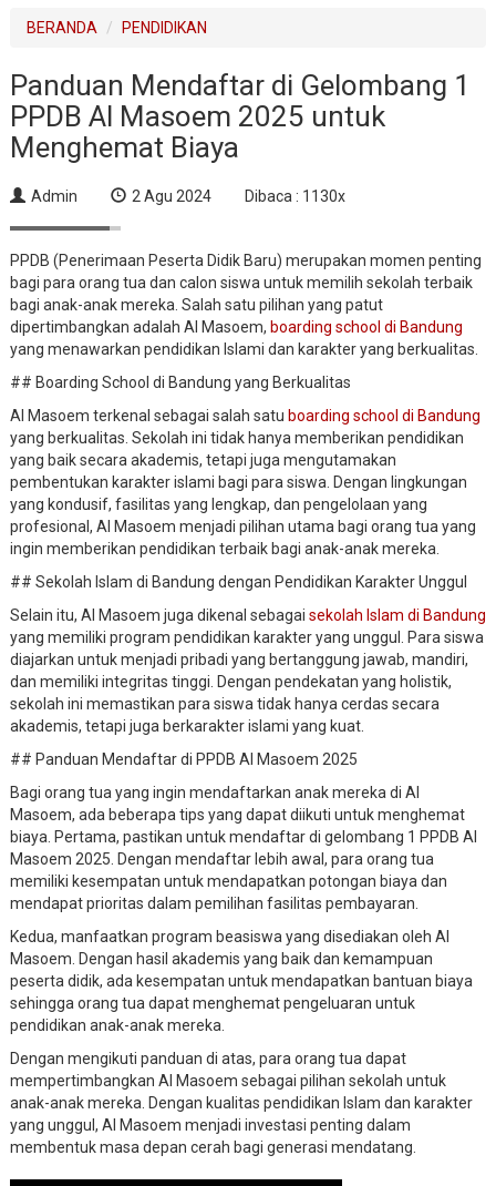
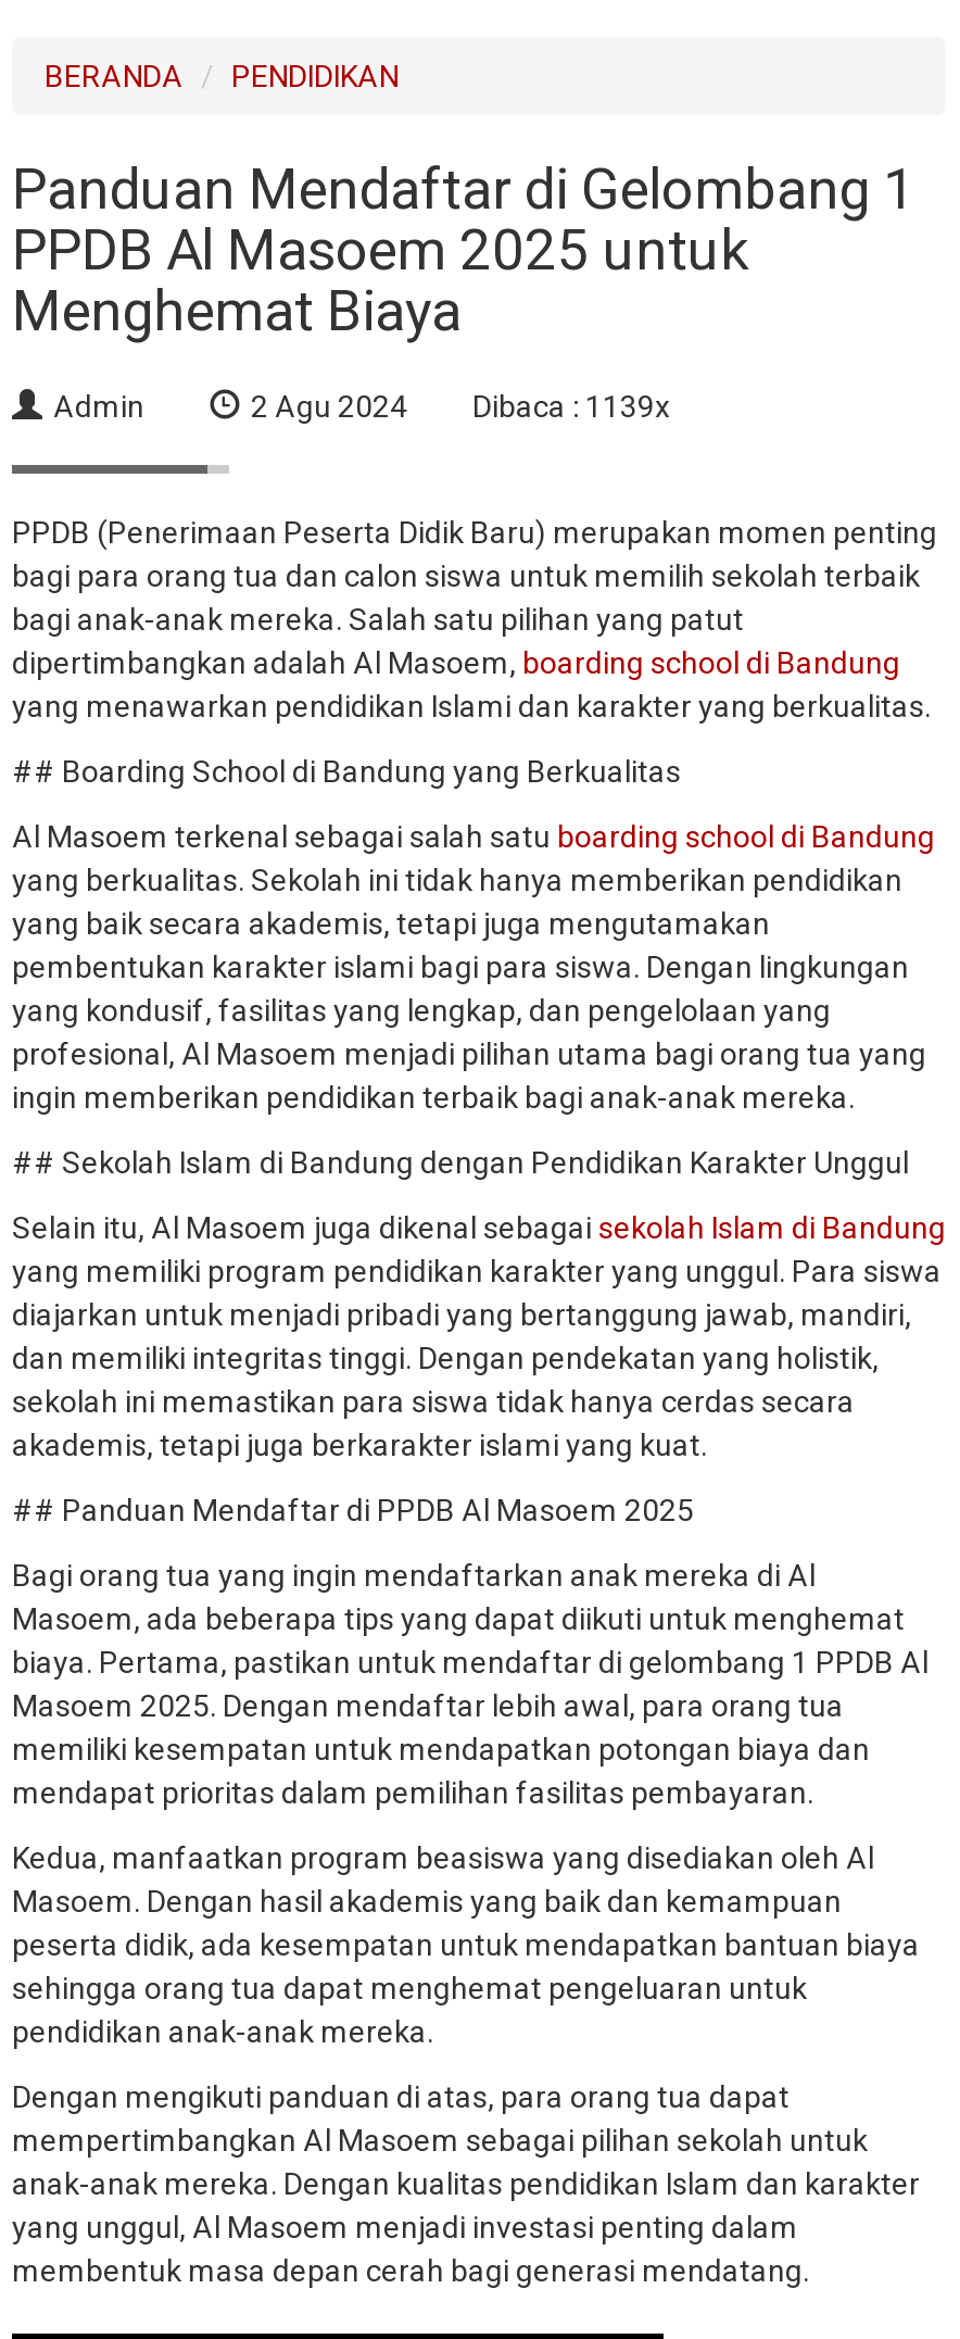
- 2 Agu 2024 Dibaca : 1130x
+ 2 Agu 2024 Dibaca : 1139x
